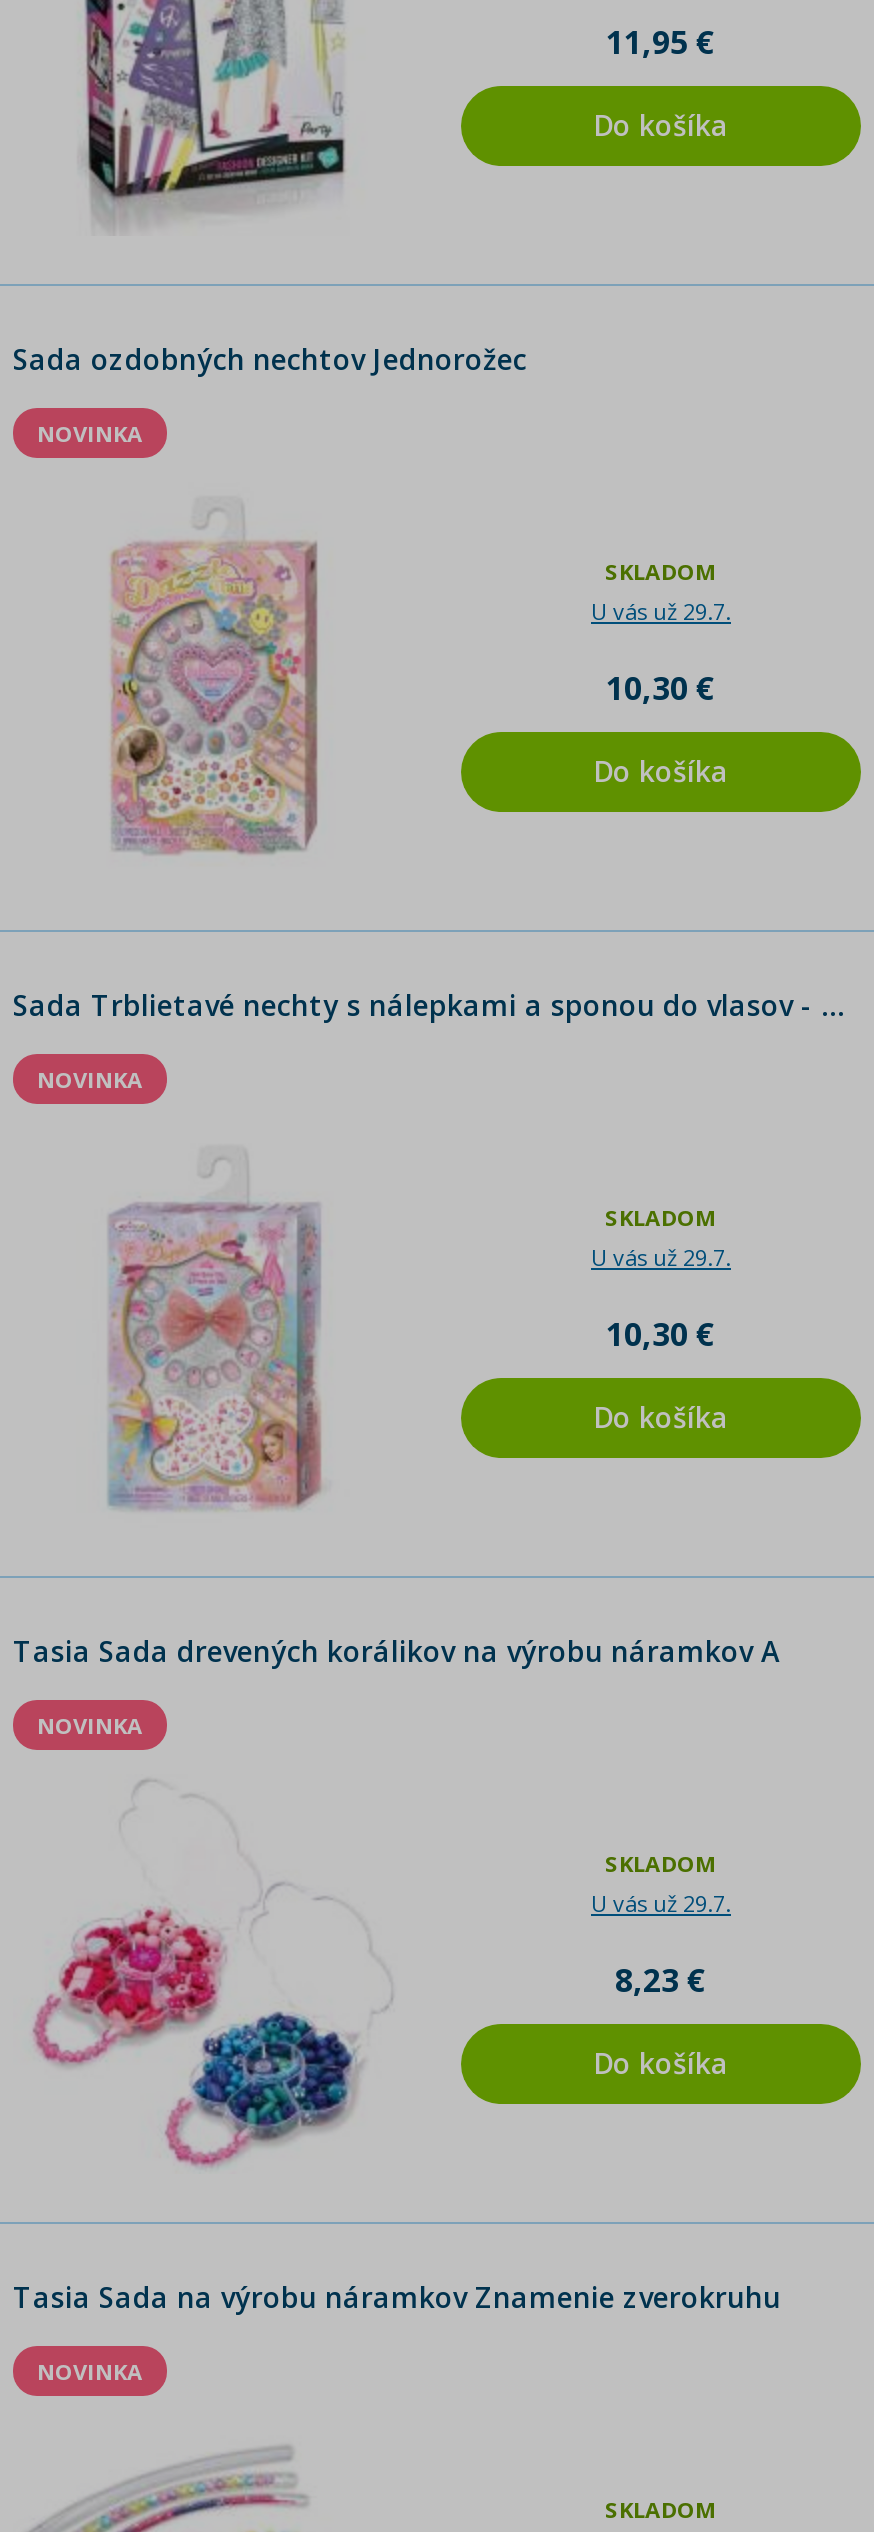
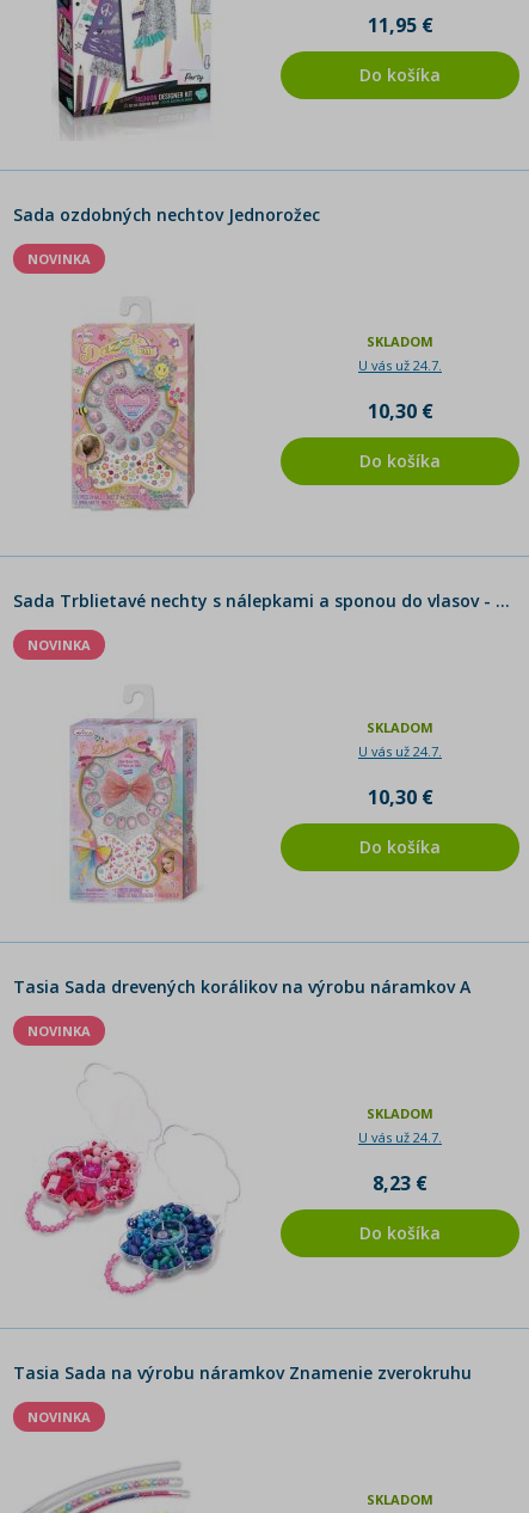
- U vás už 29.7.
+ U vás už 24.7.

- U vás už 29.7.
+ U vás už 24.7.

- U vás už 29.7.
+ U vás už 24.7.
